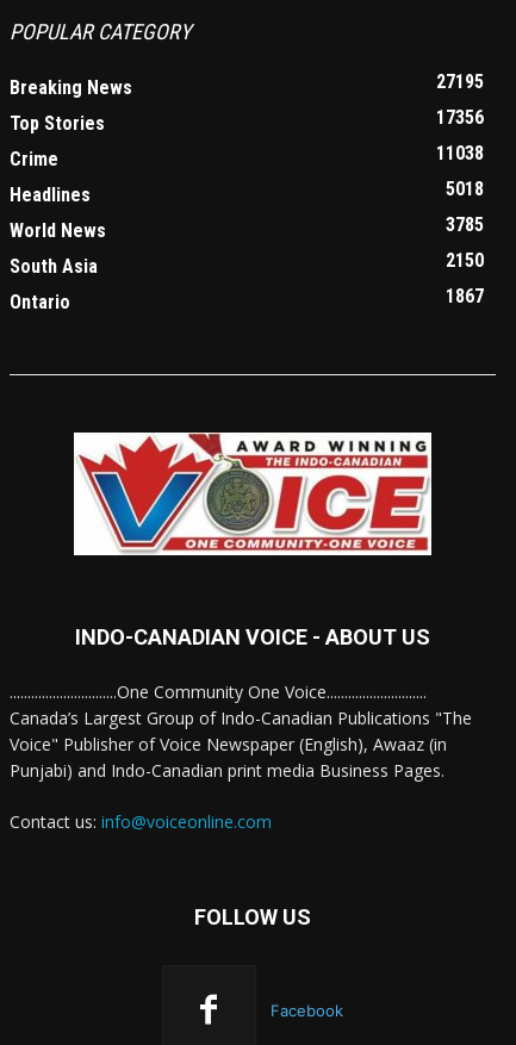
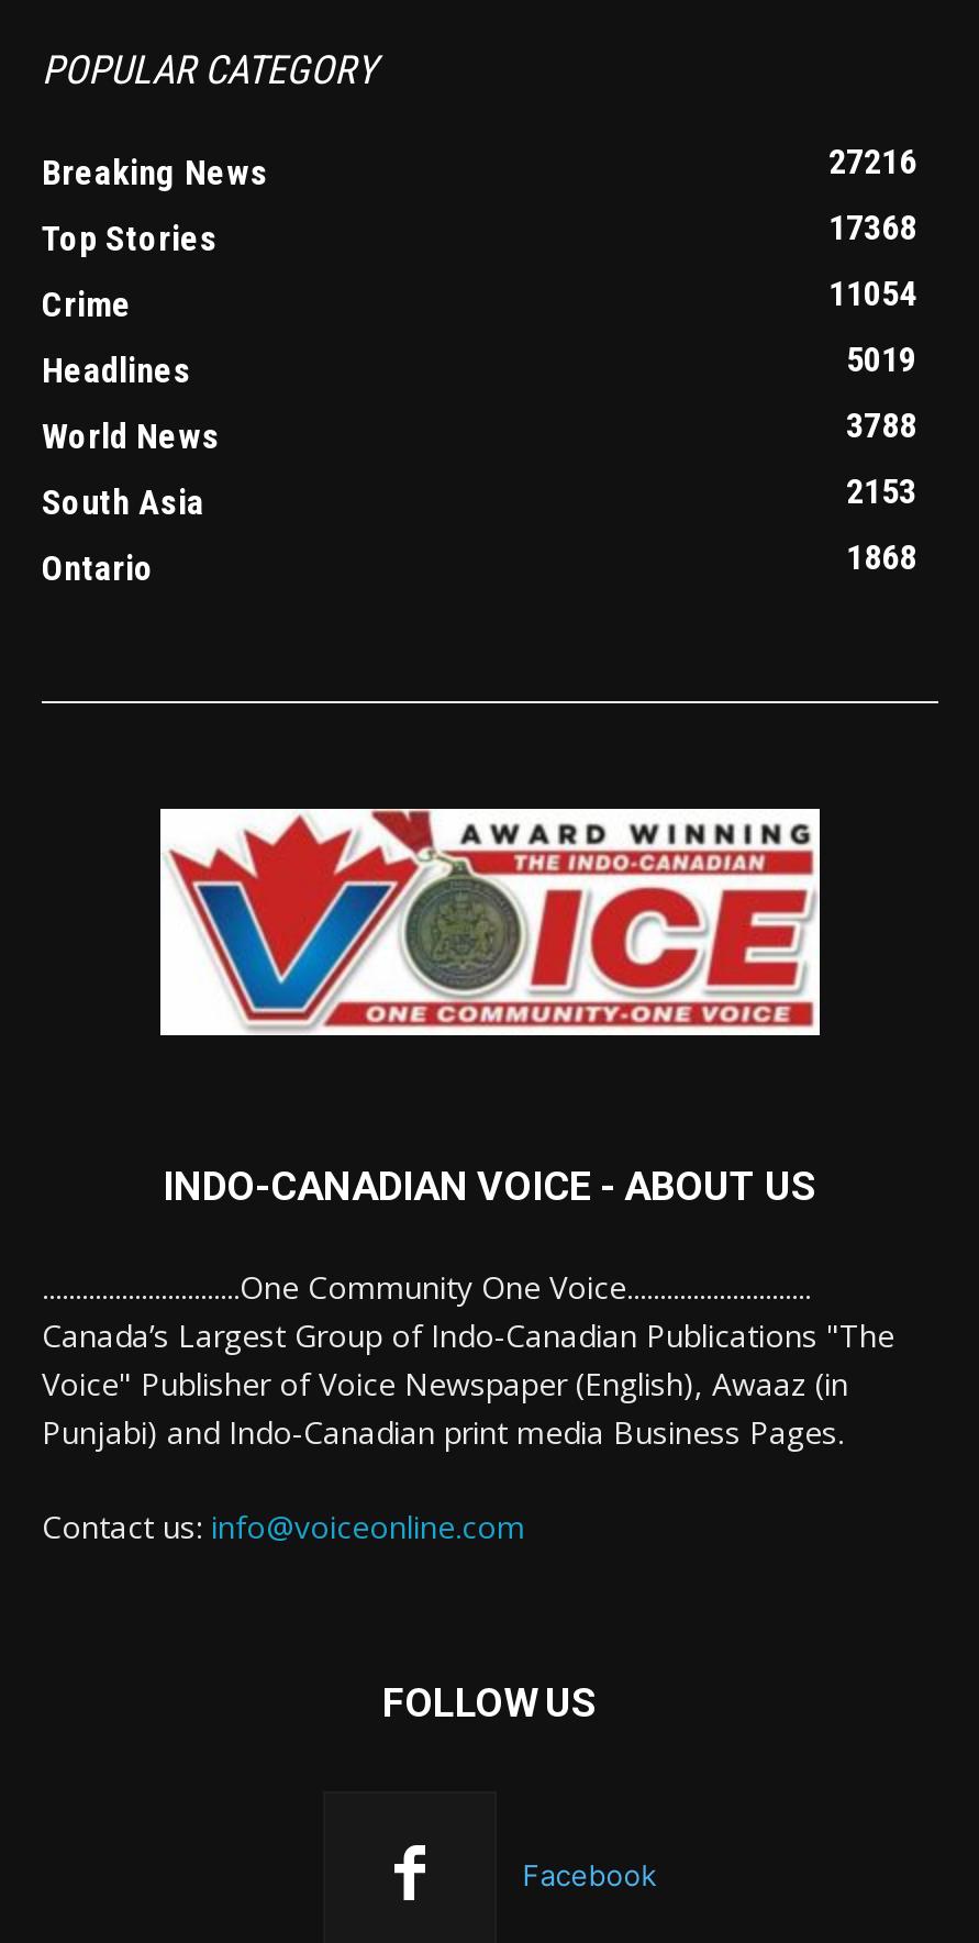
- 27195
+ 27216

- 17356
+ 17368

- 11038
+ 11054

- 5018
+ 5019

- 3785
+ 3788

- 2150
+ 2153

- 1867
+ 1868
